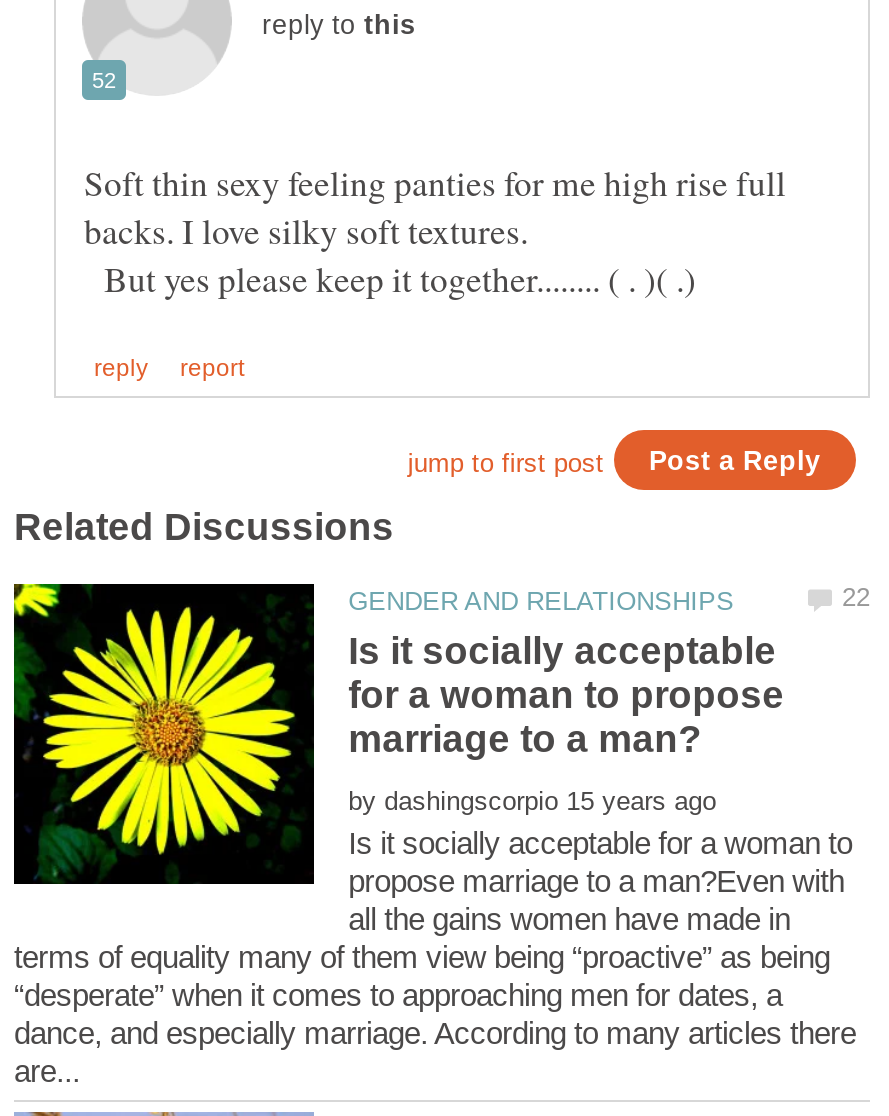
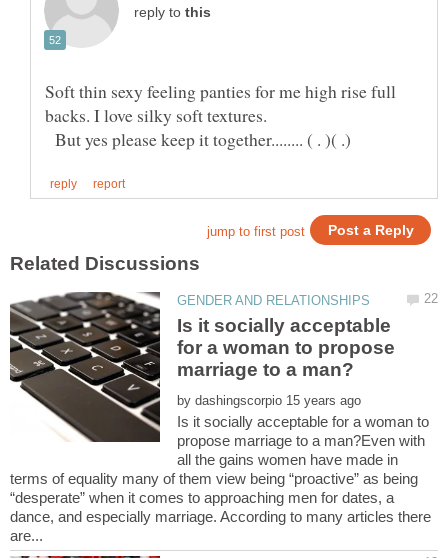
- [image]
+ [image]
